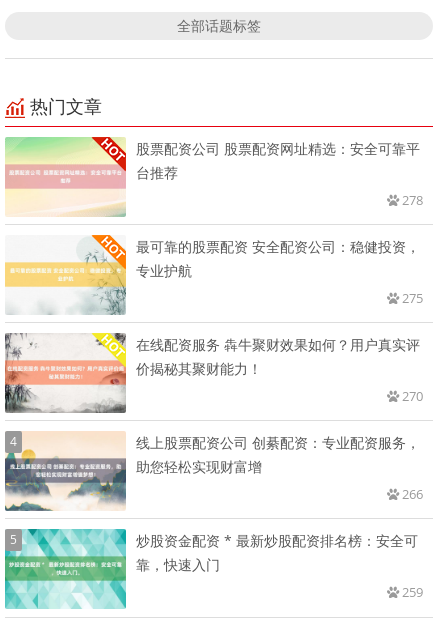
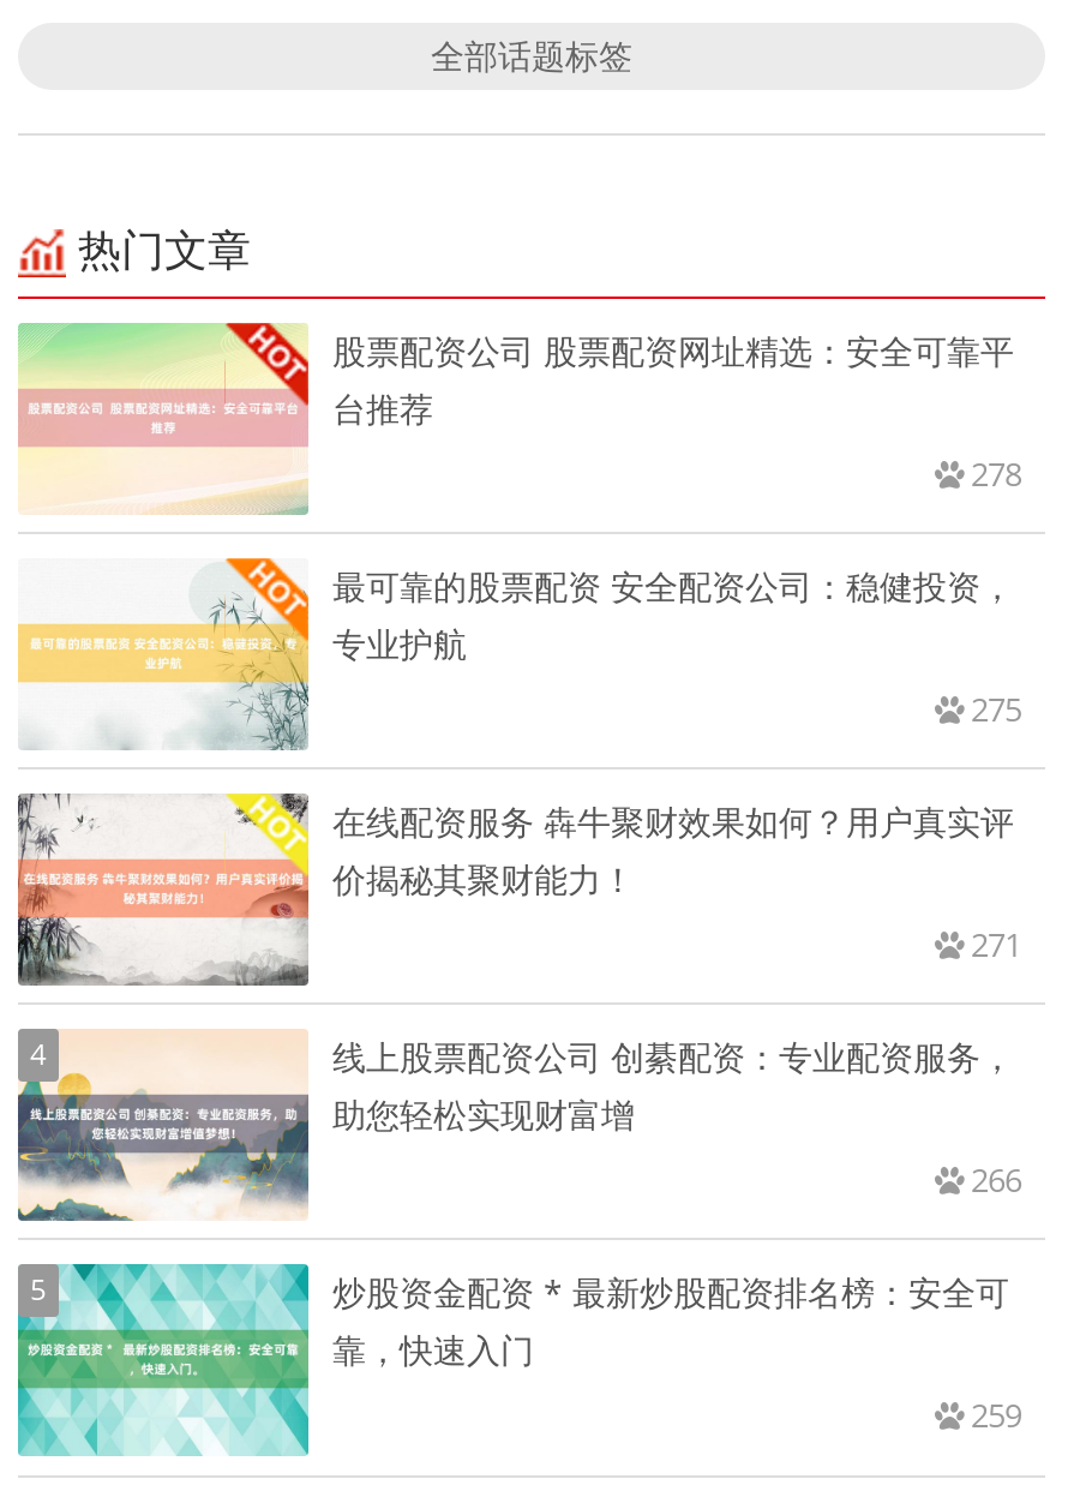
- 270
+ 271
